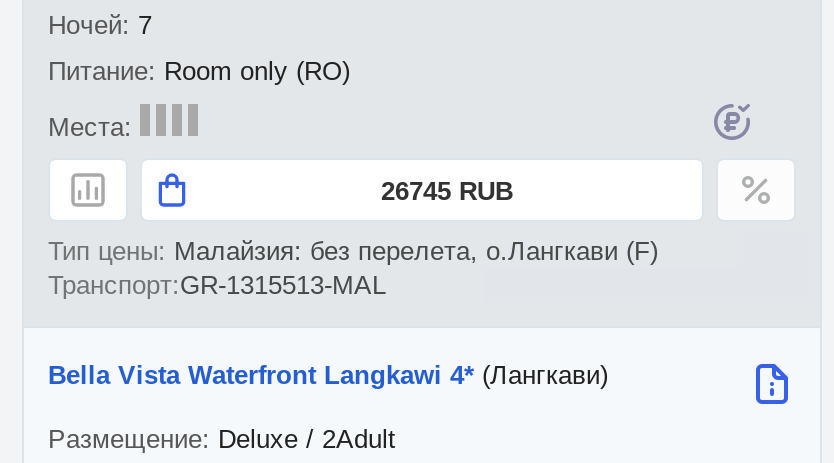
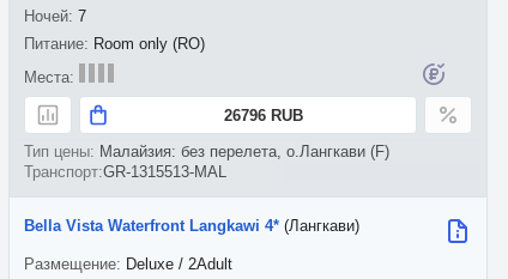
- 26745 RUB
+ 26796 RUB
